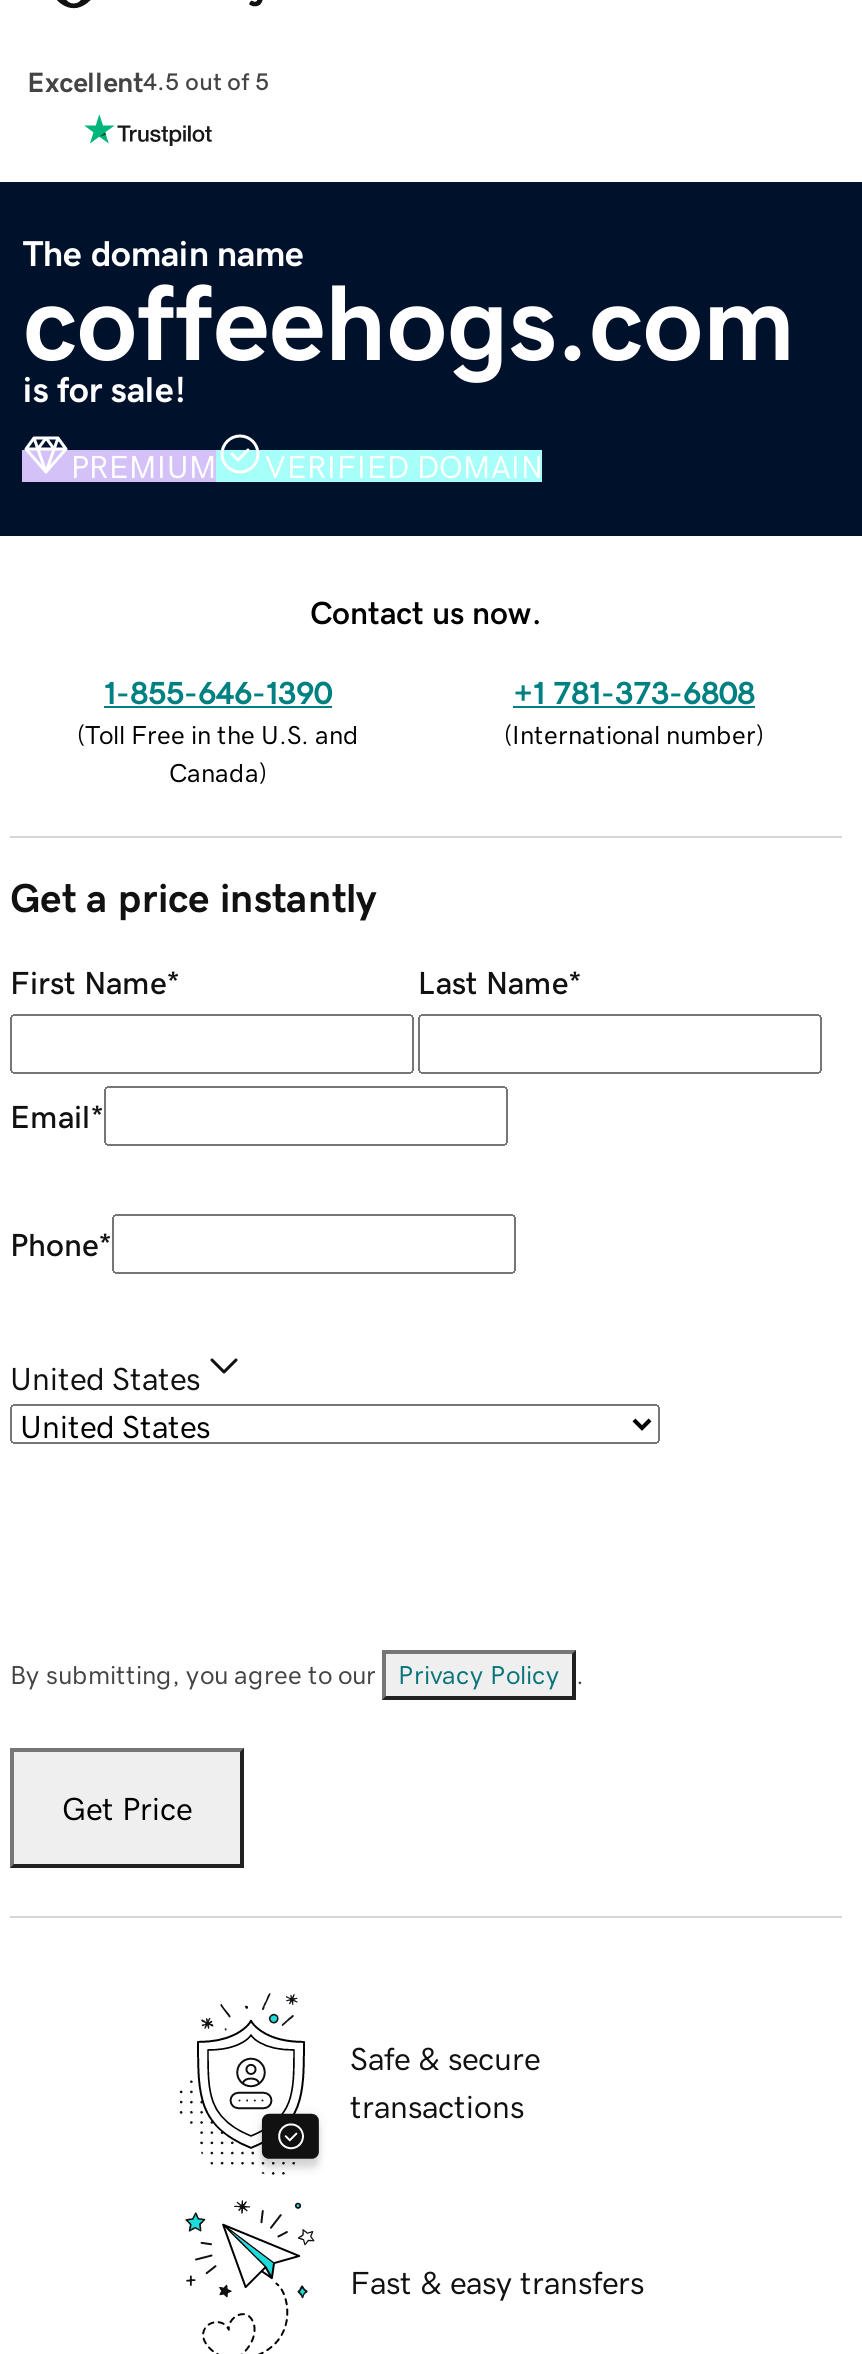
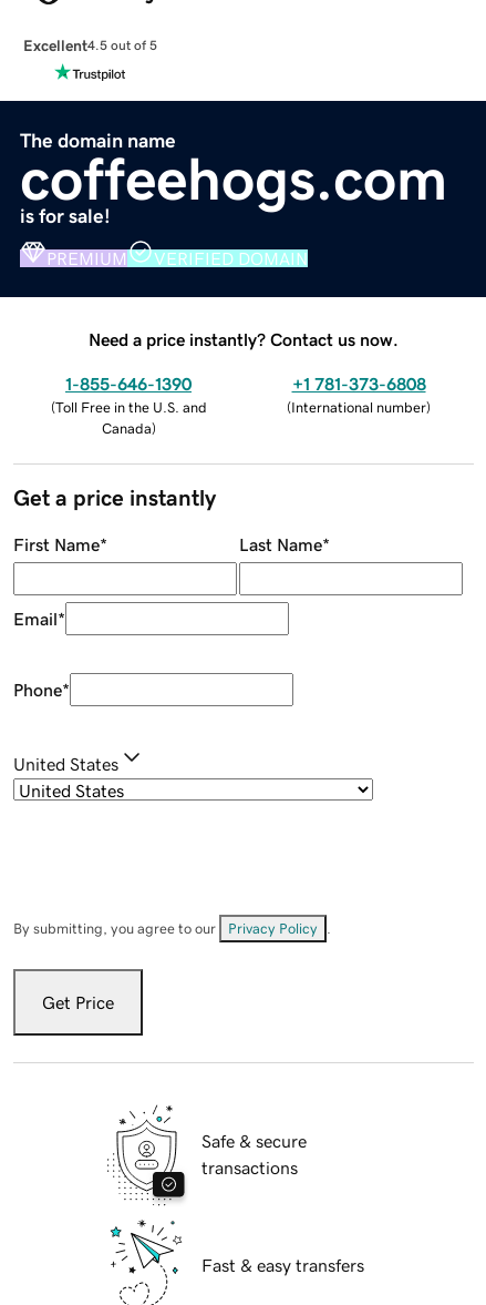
- Contact us now.
+ Need a price instantly? Contact us now.
